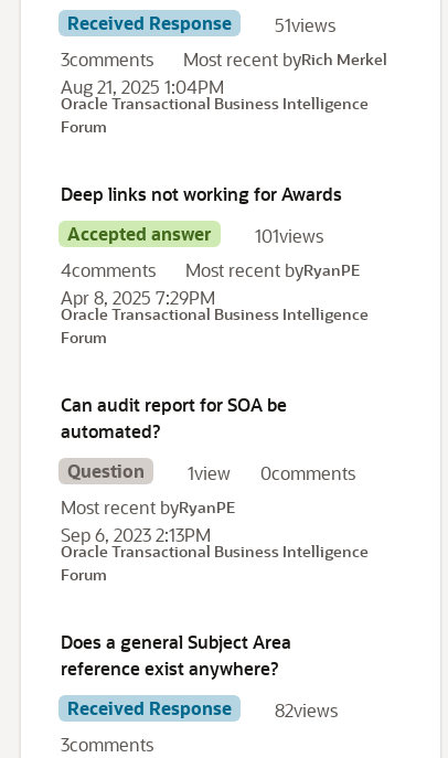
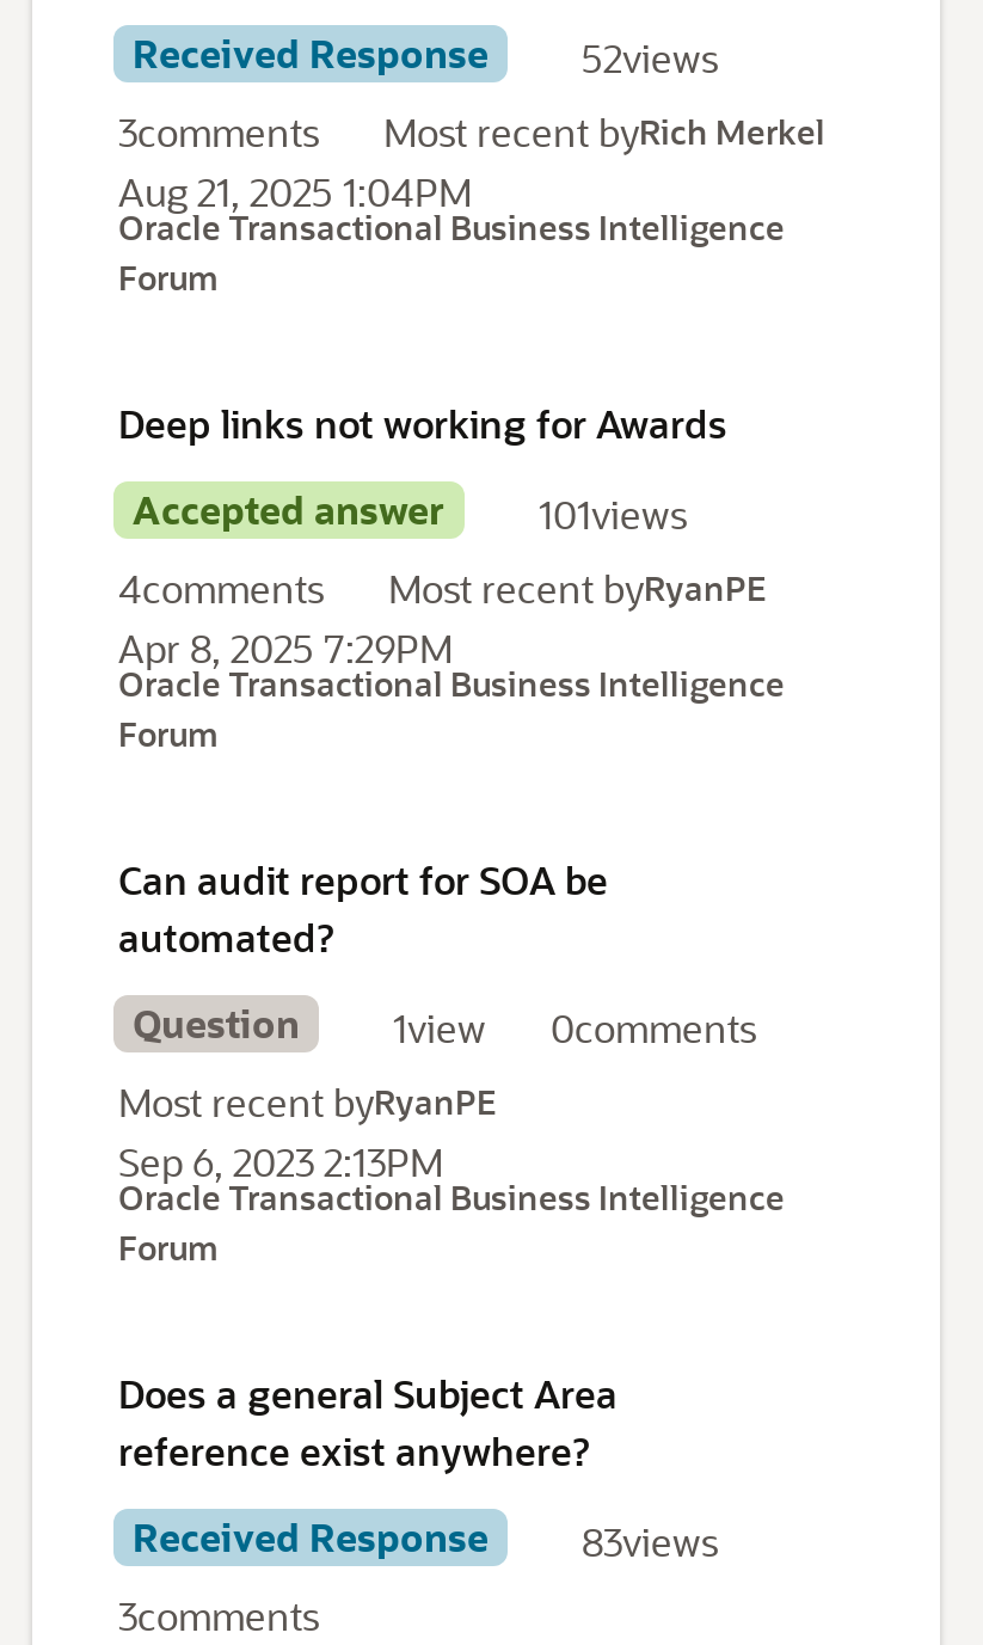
- Received Response 51views
+ Received Response 52views

- Received Response 82views
+ Received Response 83views
